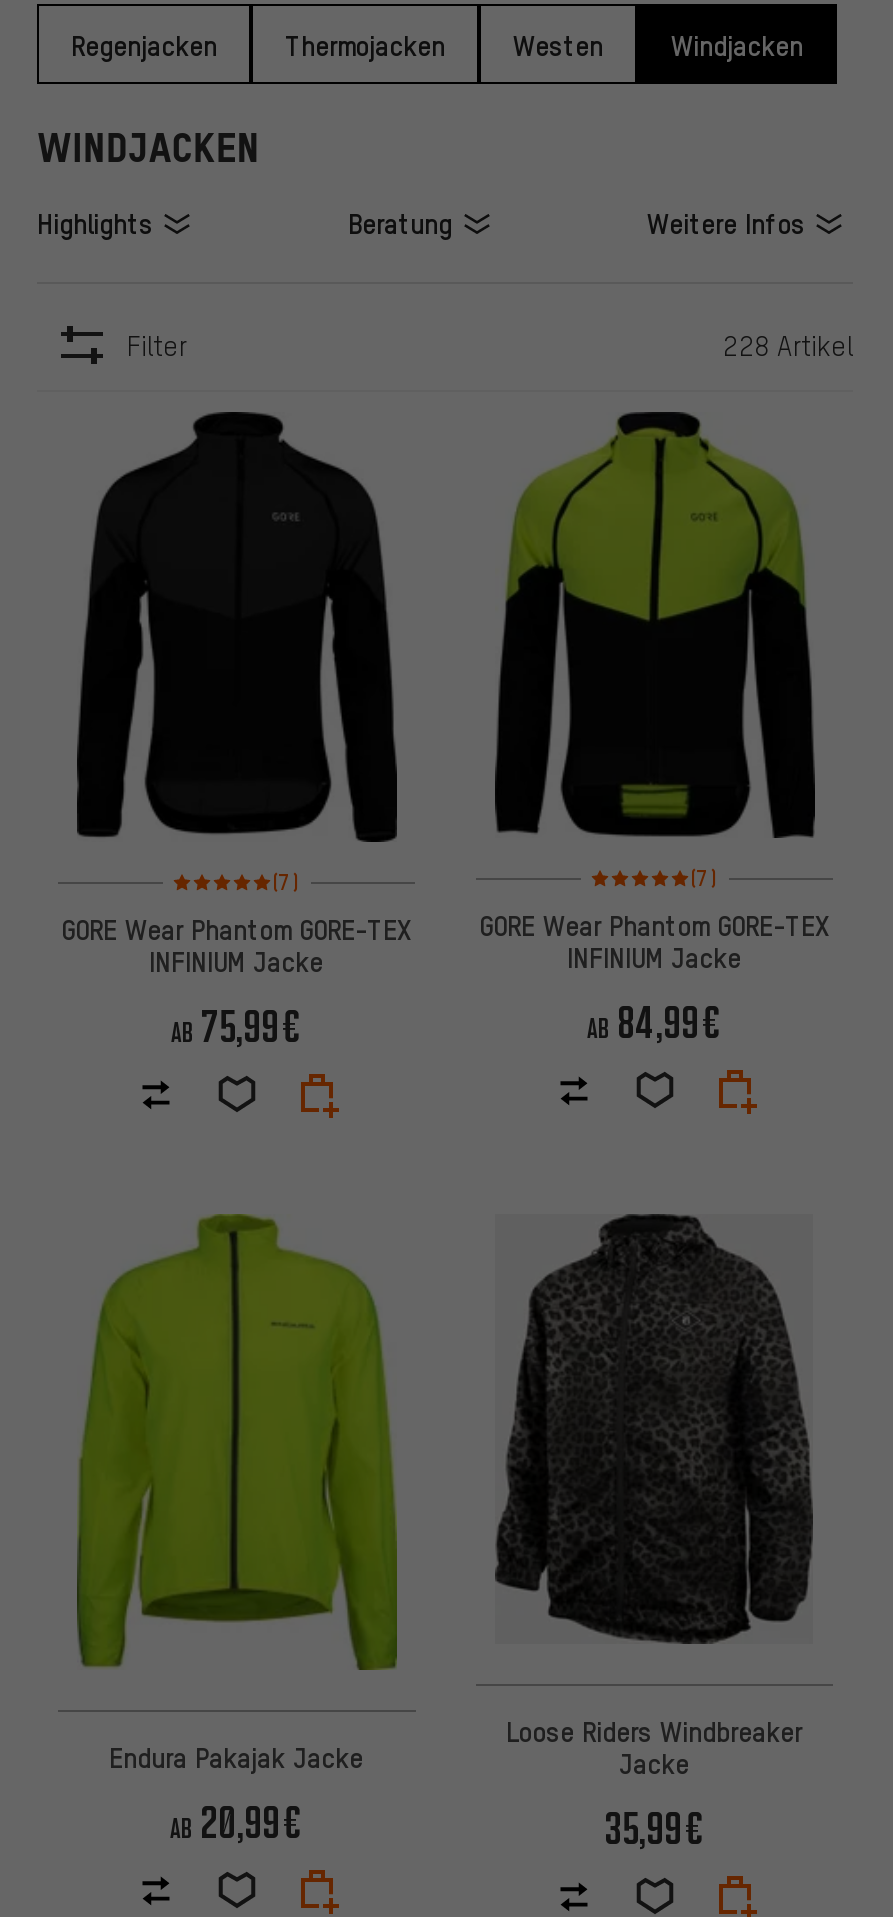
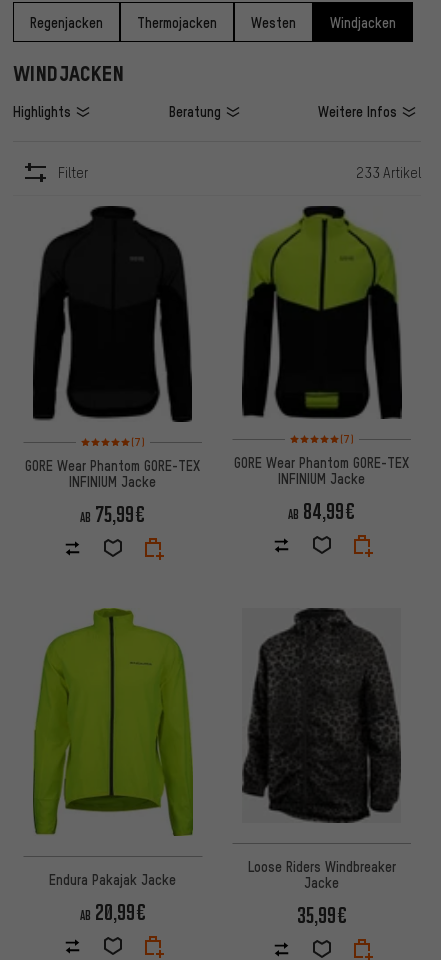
- 228 Artikel
+ 233 Artikel
